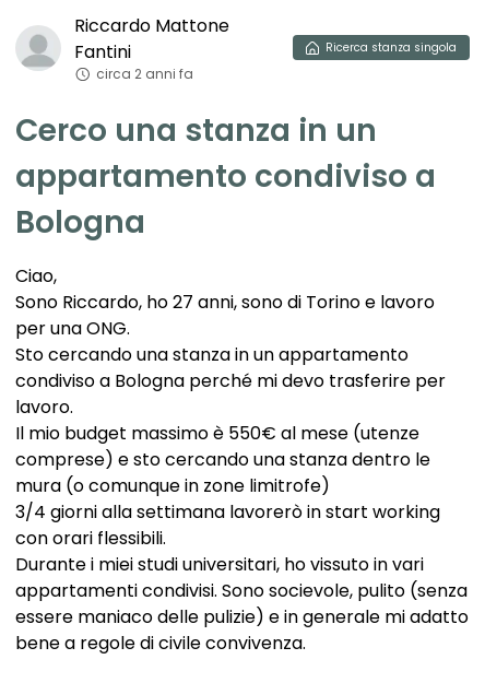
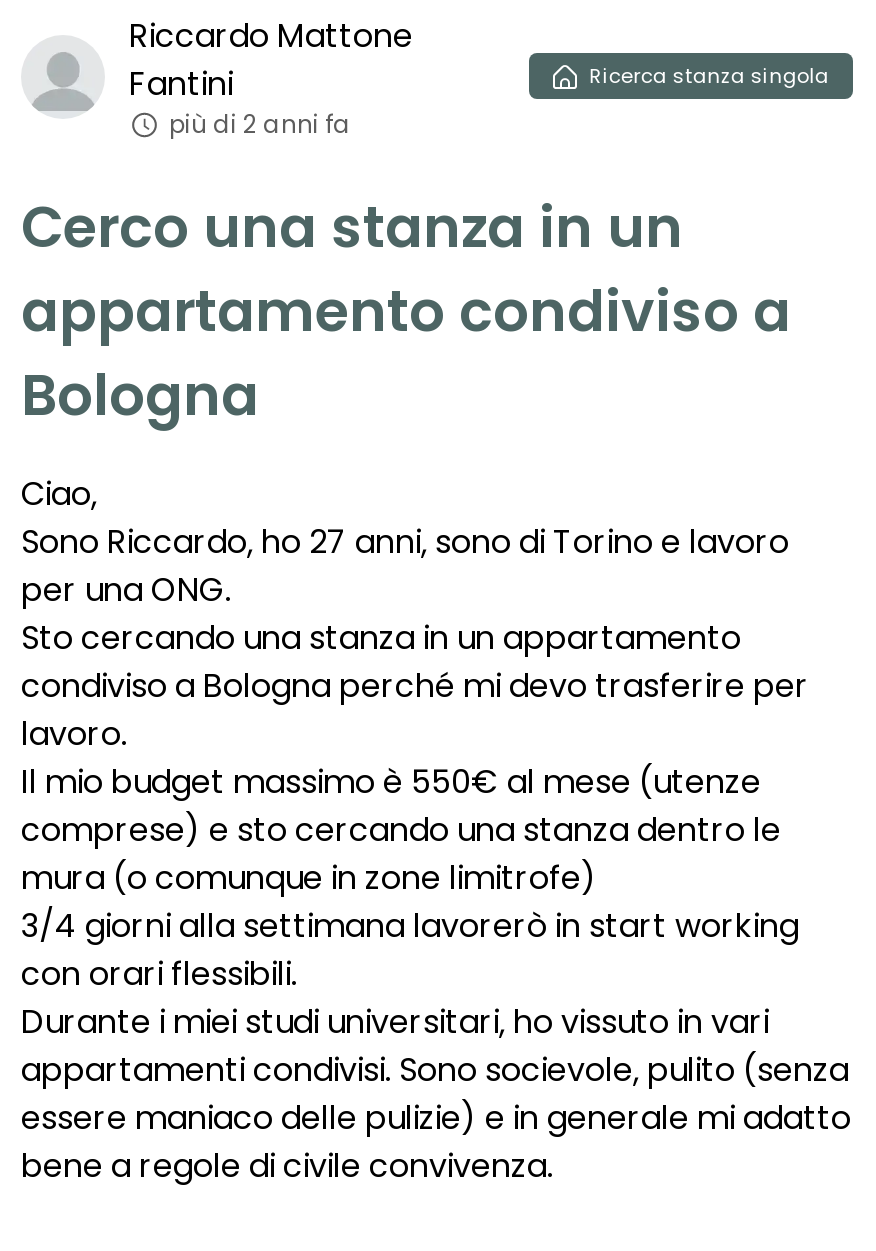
- circa 2 anni fa
+ più di 2 anni fa
